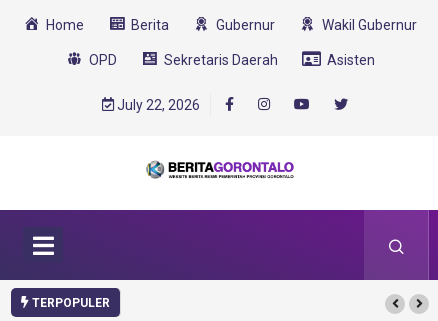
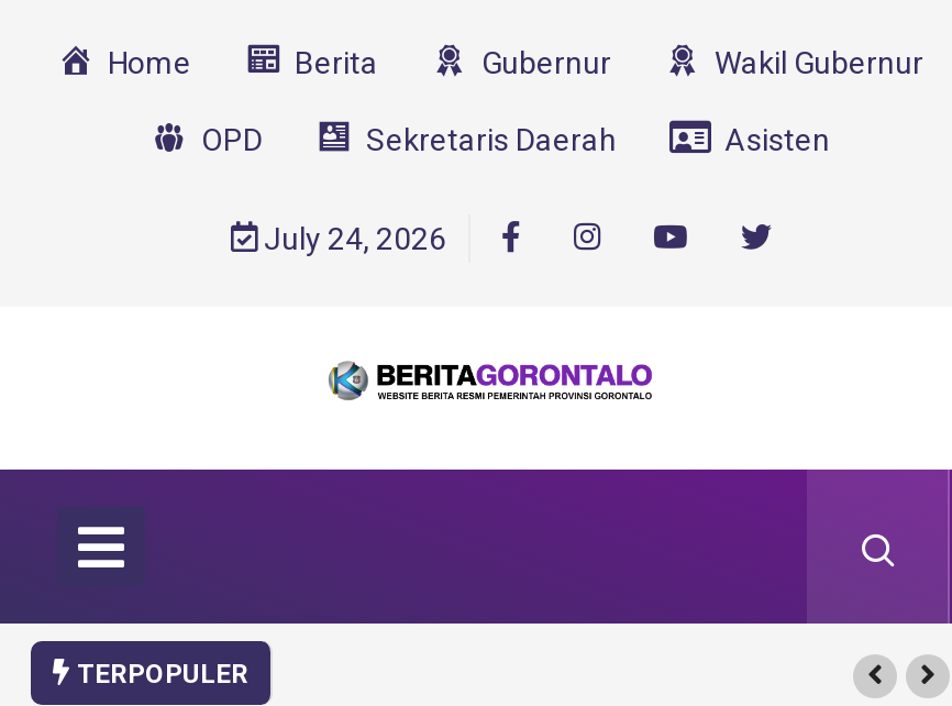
- July 22, 2026
+ July 24, 2026
